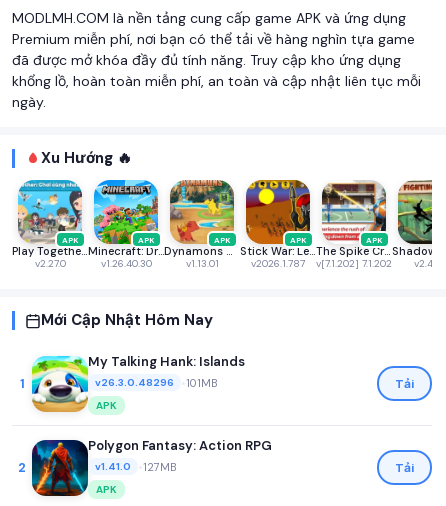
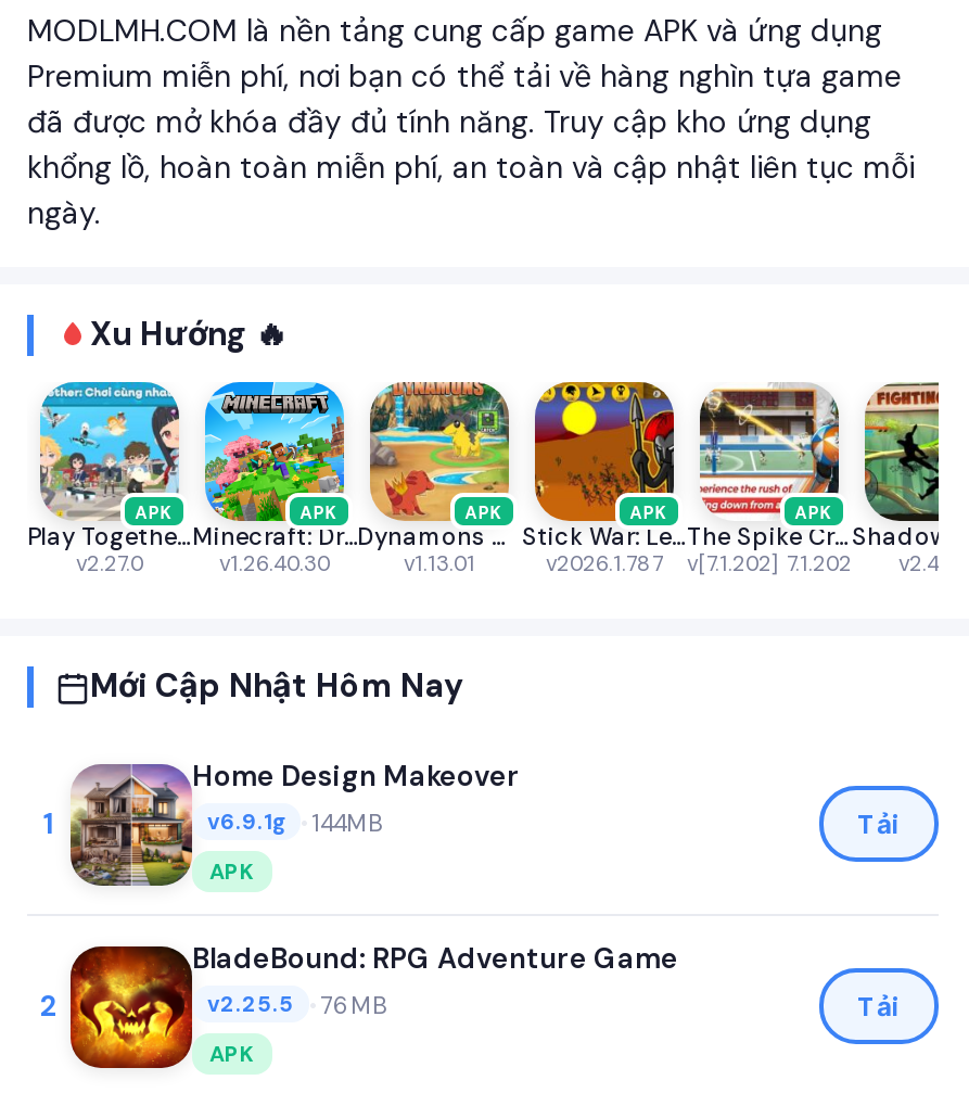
- [image]
- My Talking Hank: Islands
- v26.3.0.48296 • 101MB
+ [image]
+ Home Design Makeover
+ v6.9.1g • 144MB

- [image]
- Polygon Fantasy: Action RPG
- v1.41.0 • 127MB
+ [image]
+ BladeBound: RPG Adventure Game
+ v2.25.5 • 76MB
